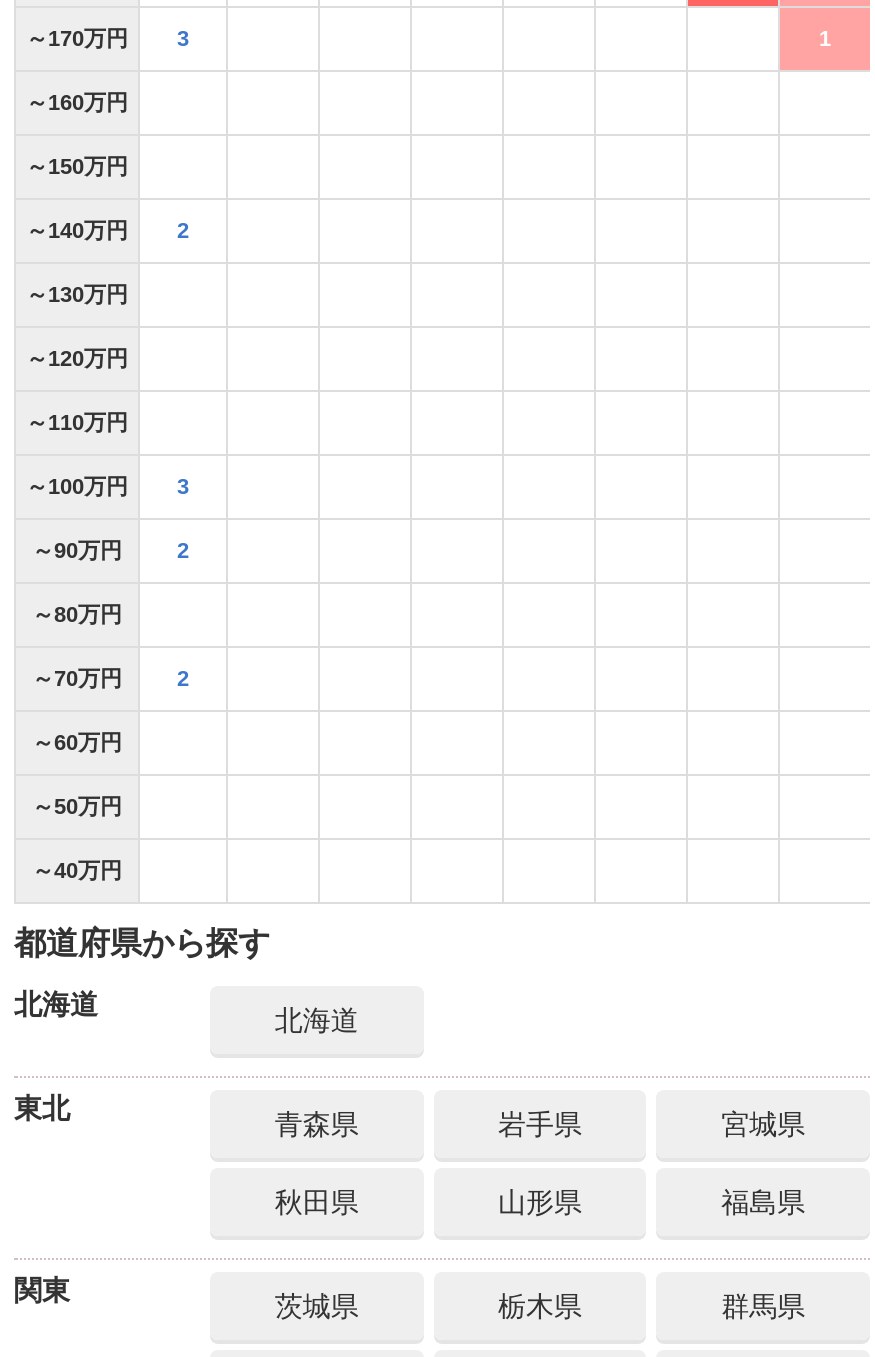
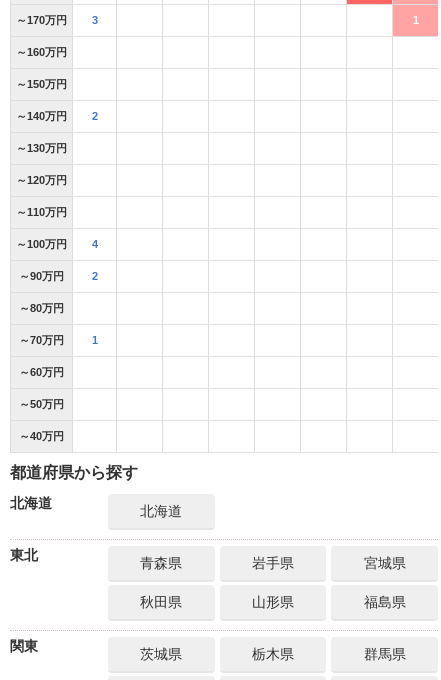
- 3
+ 4

- 2
+ 1
